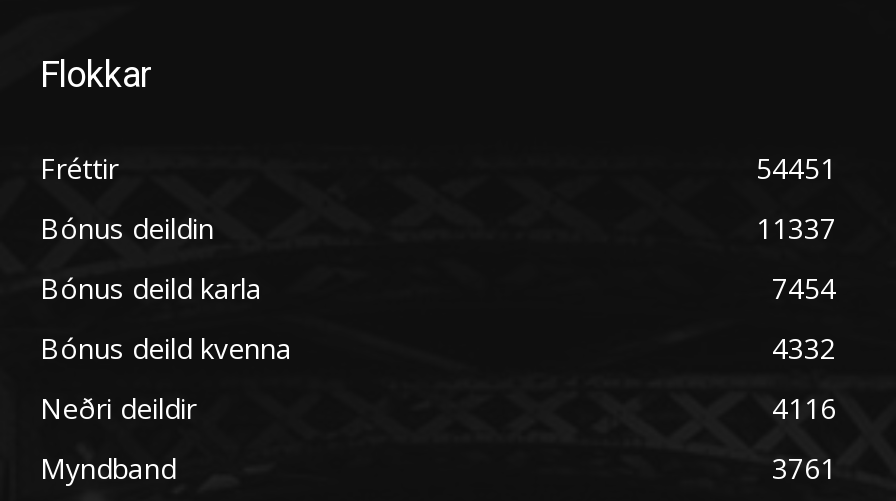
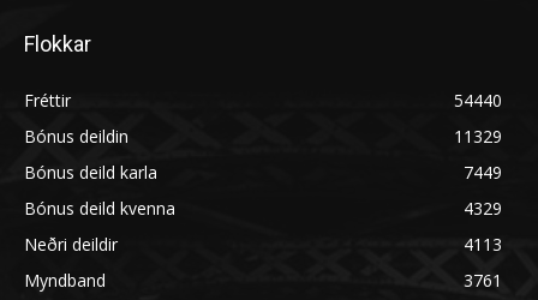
- 54451
+ 54440

- 11337
+ 11329

- 7454
+ 7449

- 4332
+ 4329

- 4116
+ 4113
